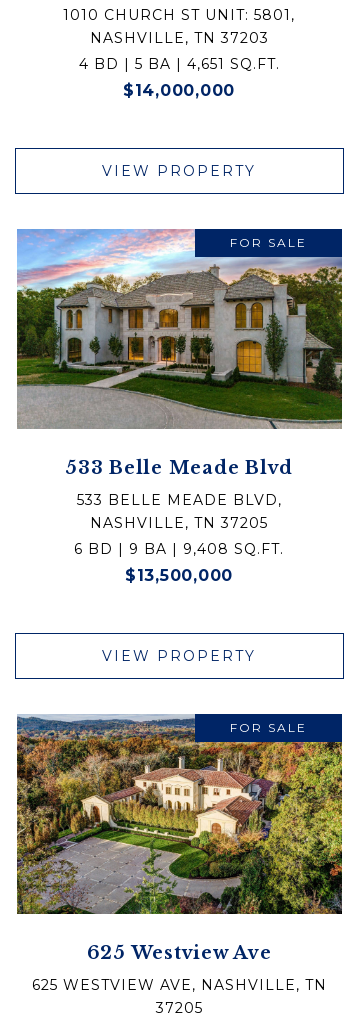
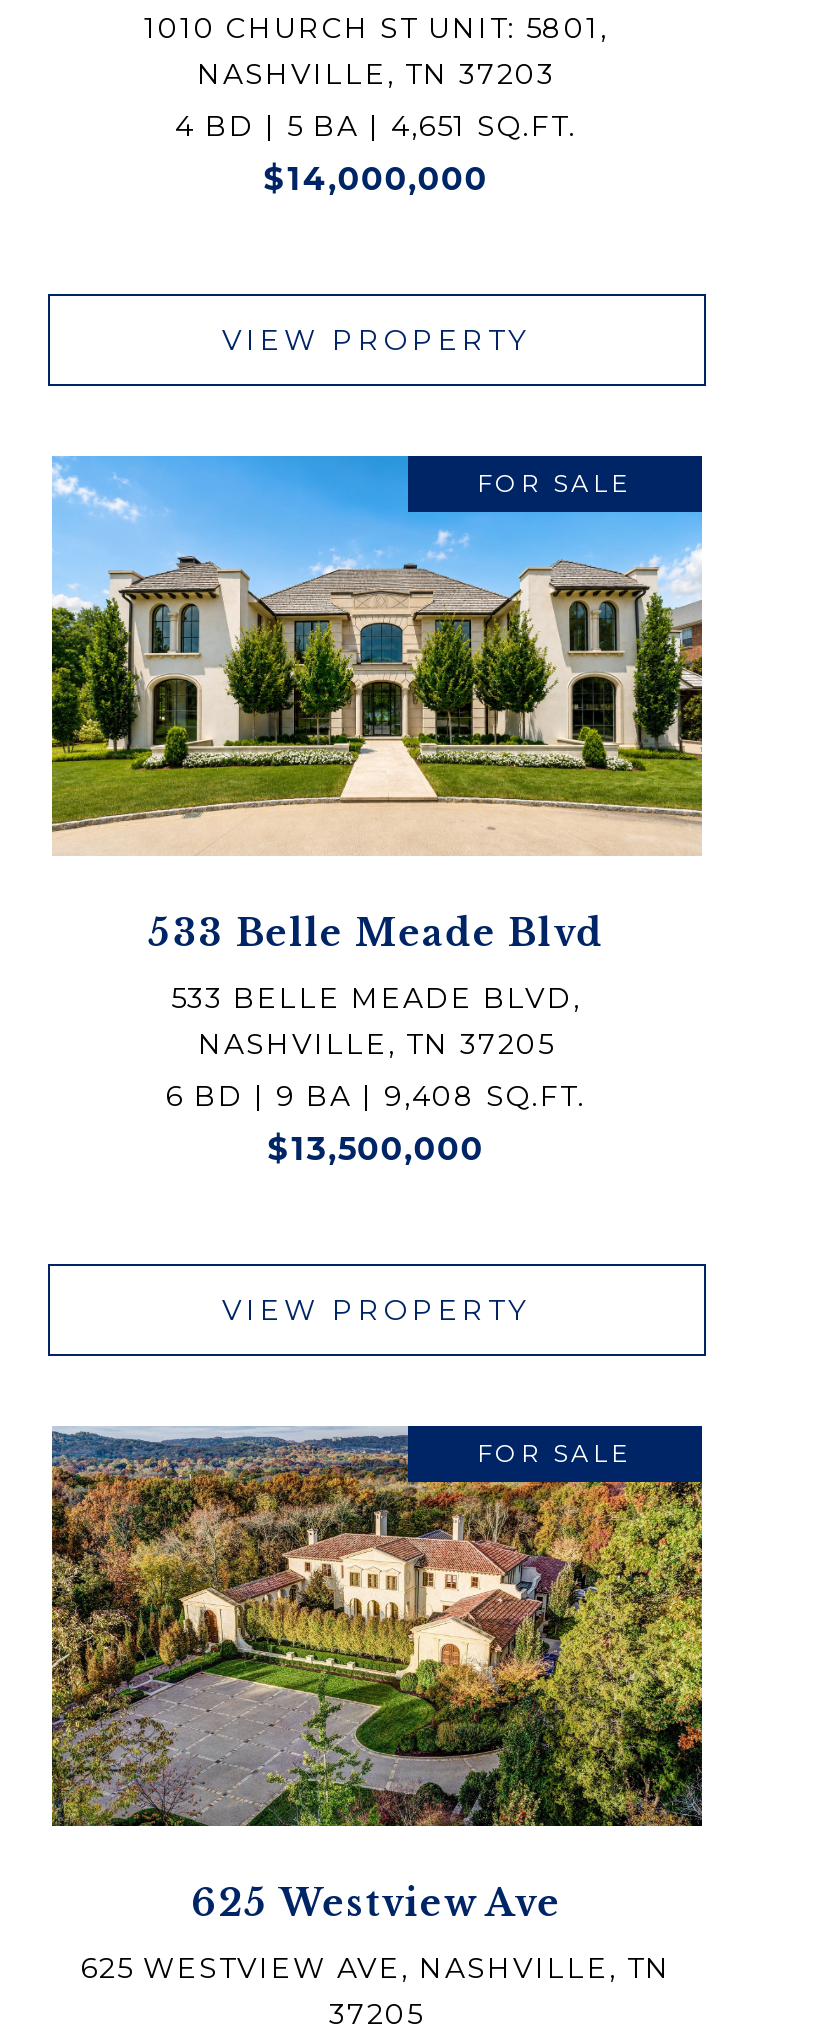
- [image]
+ [image]
